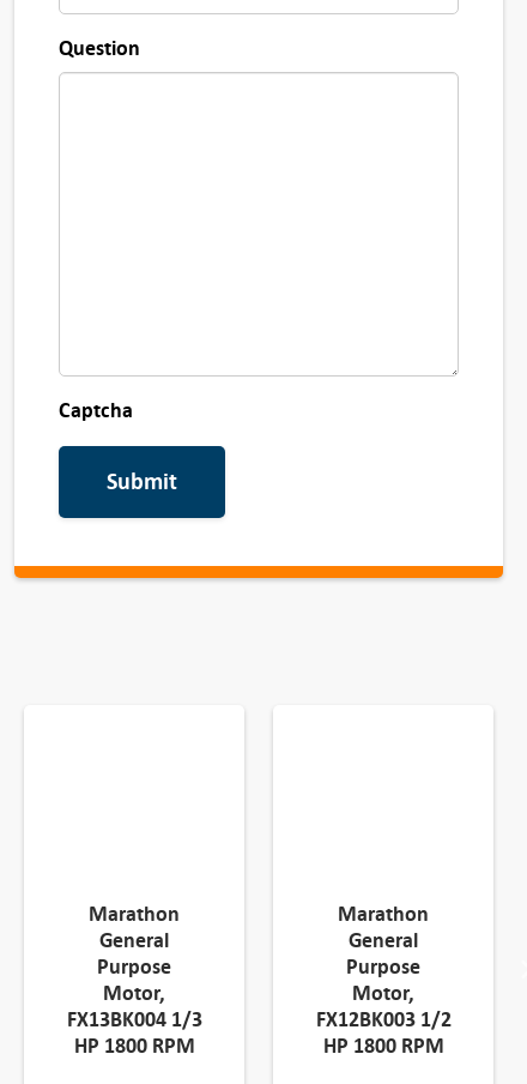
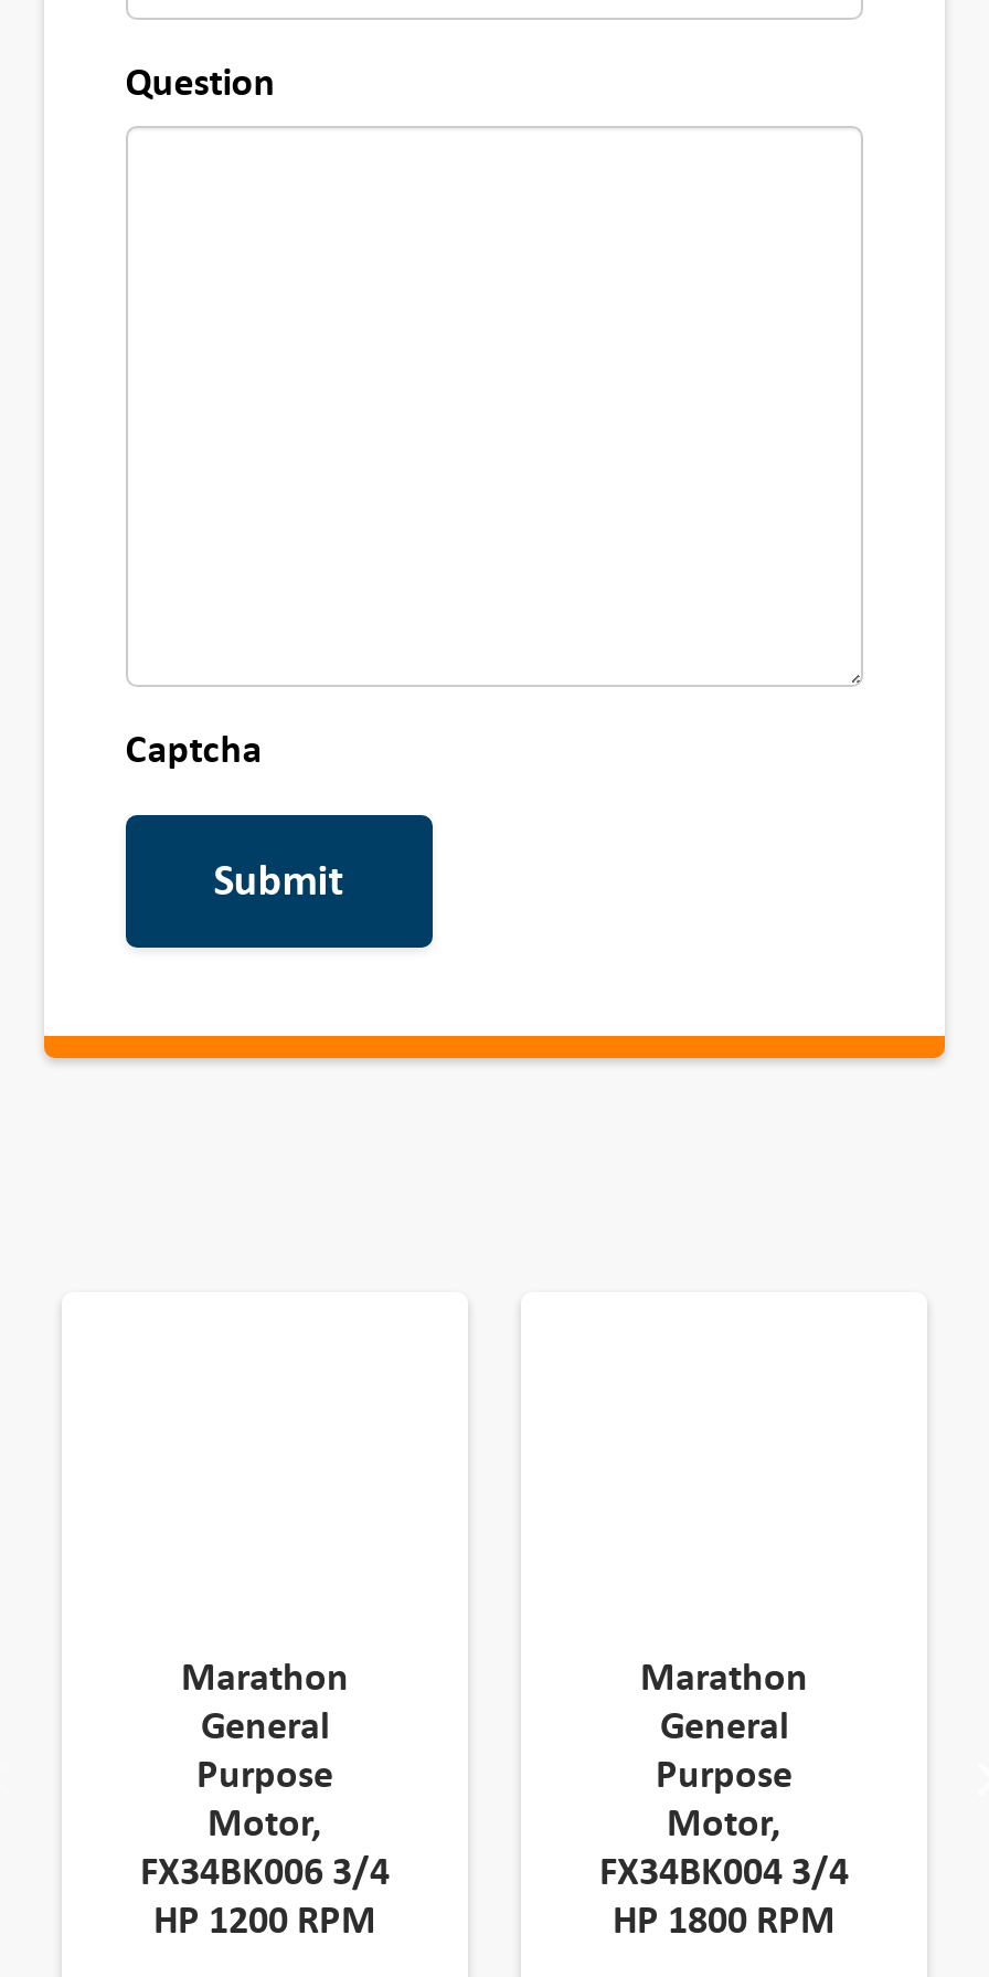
- FX13BK004 1/3
- HP 1800 RPM
+ FX34BK006 3/4
+ HP 1200 RPM

- FX12BK003 1/2
+ FX34BK004 3/4
